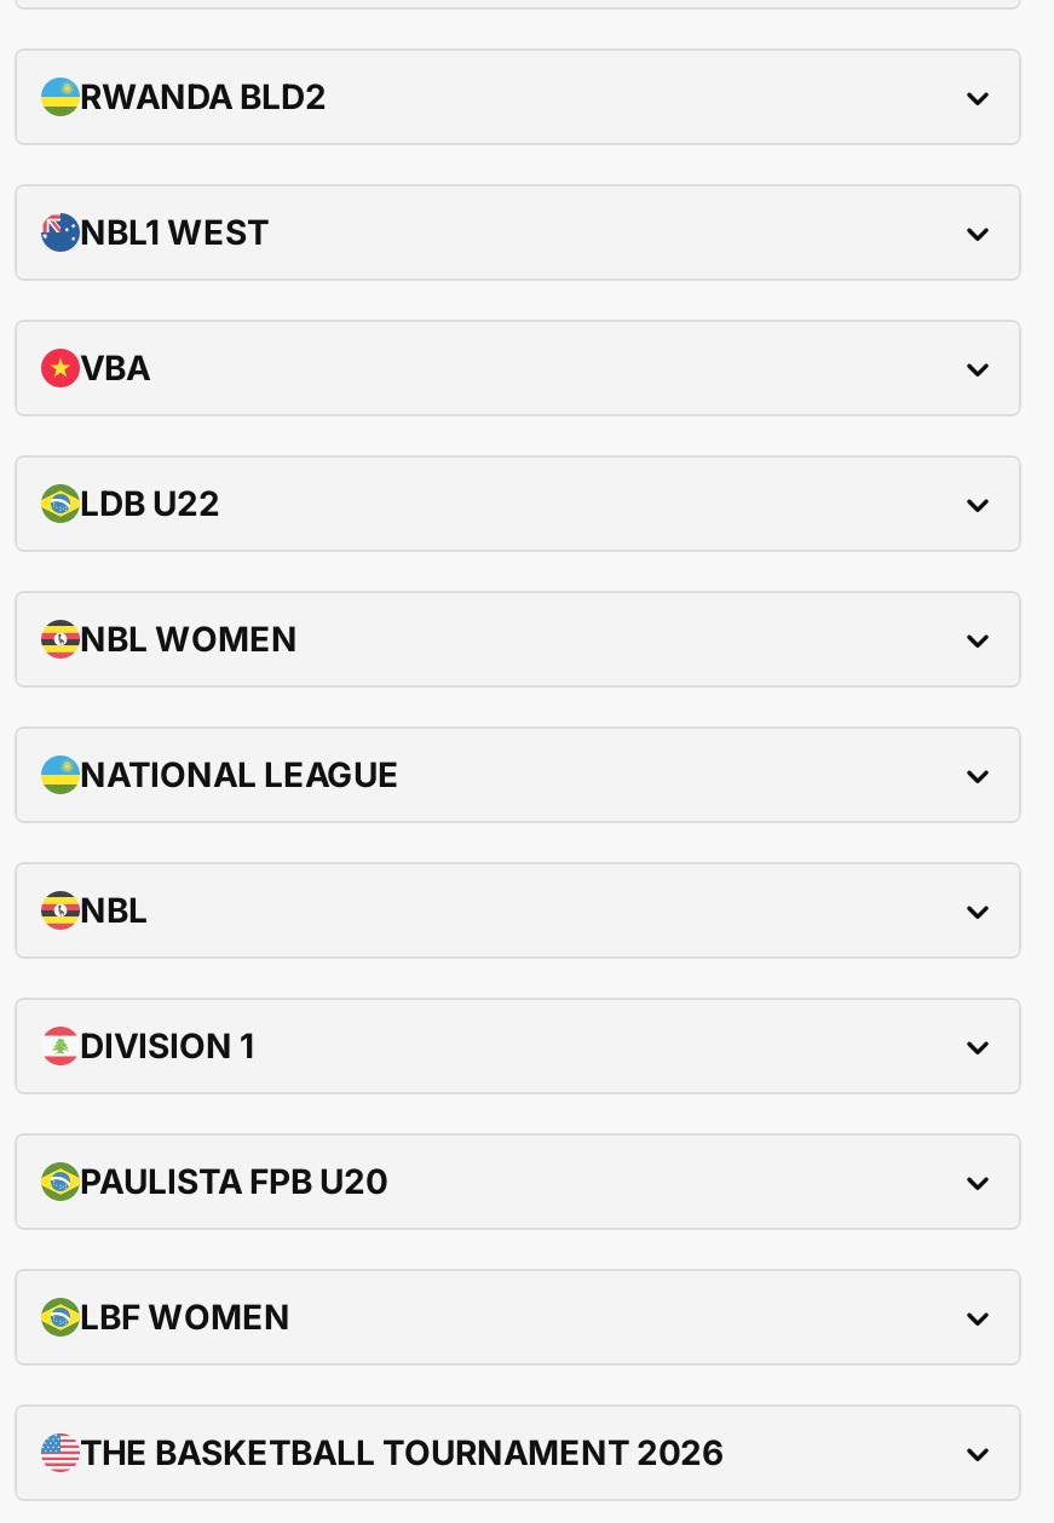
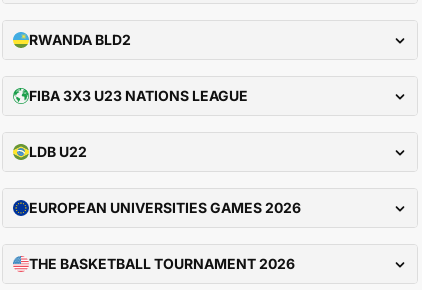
- NBL1 WEST
- VBA
+ FIBA 3X3 U23 NATIONS LEAGUE

- NBL WOMEN
- NATIONAL LEAGUE
- NBL
- DIVISION 1
- PAULISTA FPB U20
- LBF WOMEN
+ EUROPEAN UNIVERSITIES GAMES 2026
